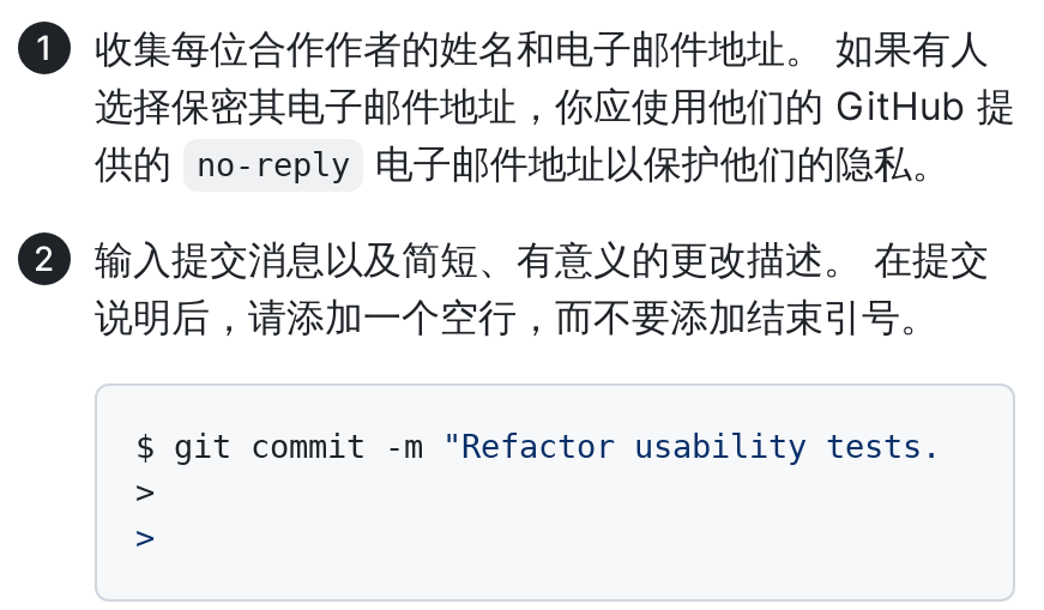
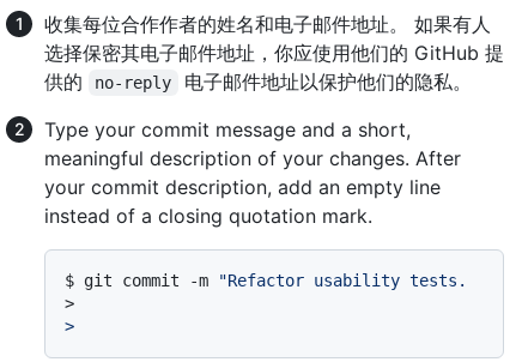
- 输入提交消息以及简短、有意义的更改描述。 在提交
- 说明后，请添加一个空行，而不要添加结束引号。
+ Type your commit message and a short,
+ meaningful description of your changes. After
+ your commit description, add an empty line
+ instead of a closing quotation mark.
